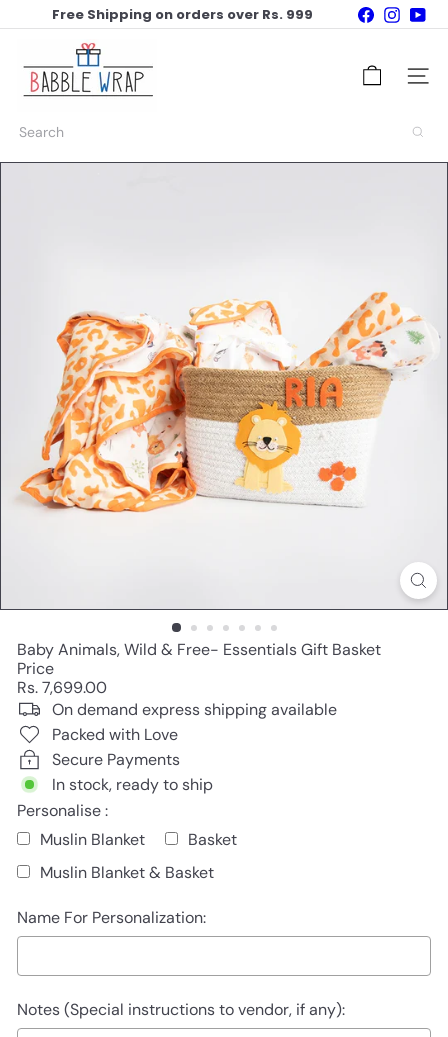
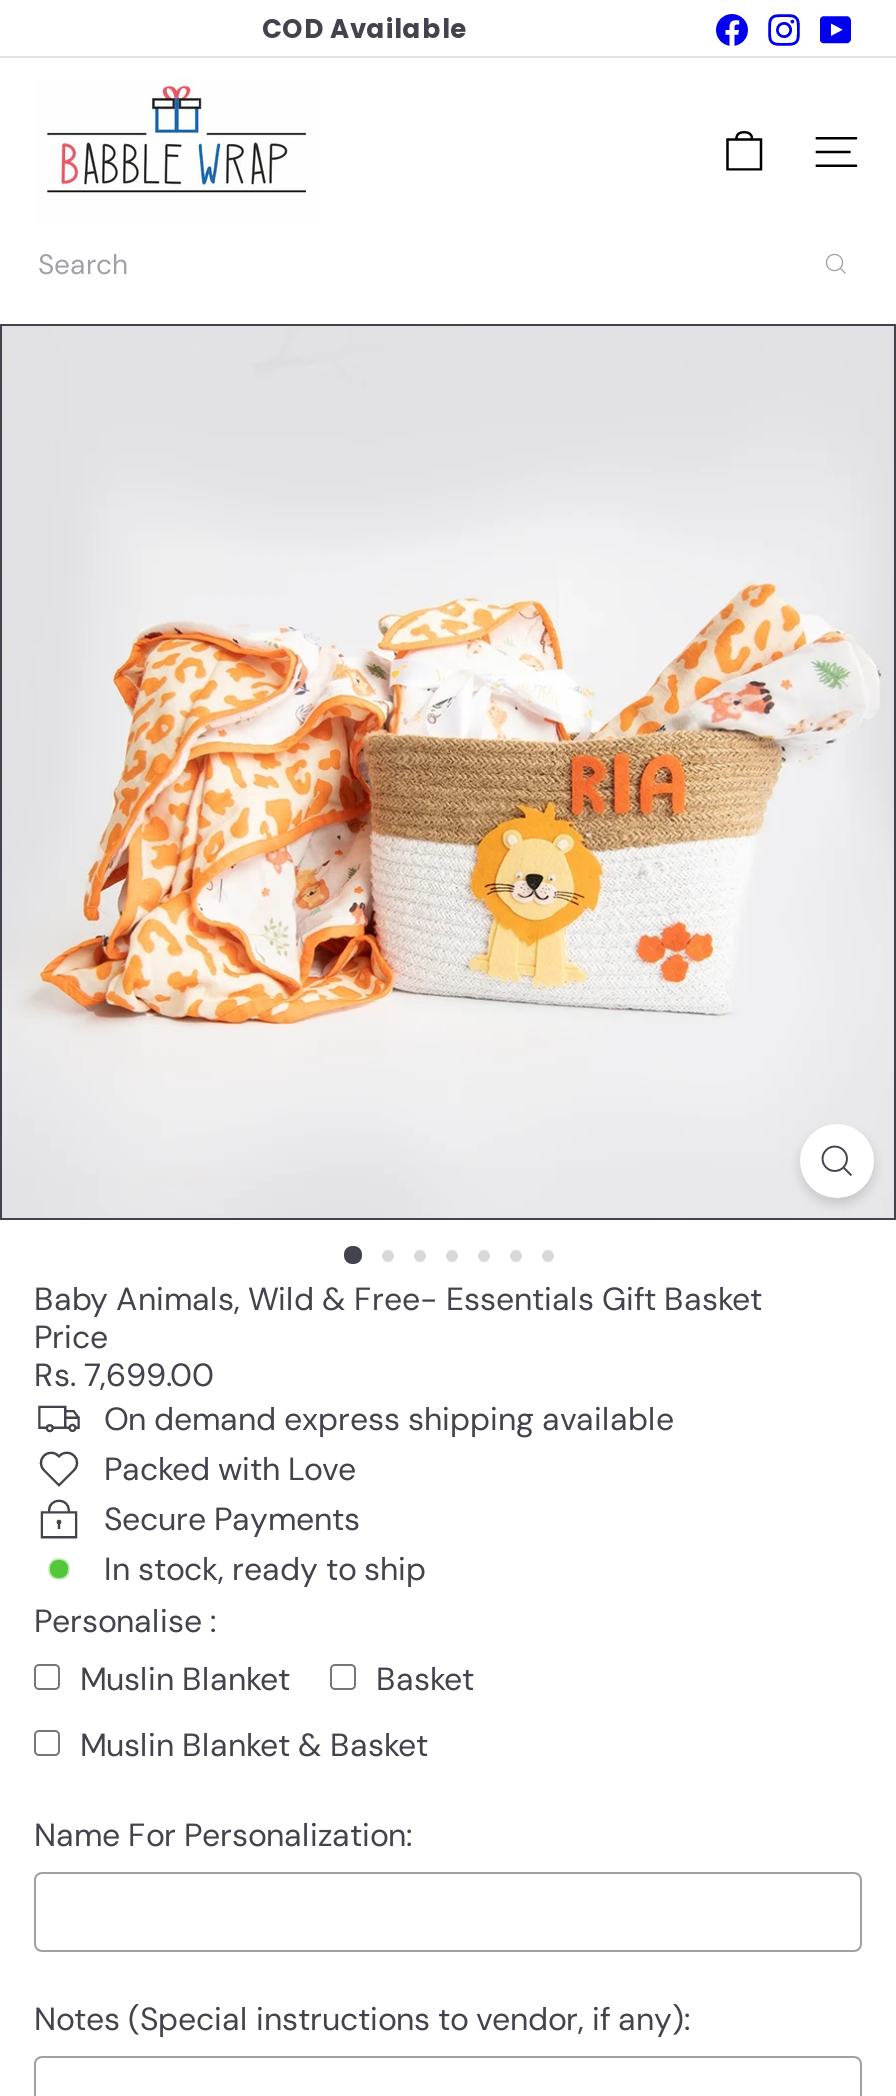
- Free Shipping on orders over Rs. 999
+ COD Available
